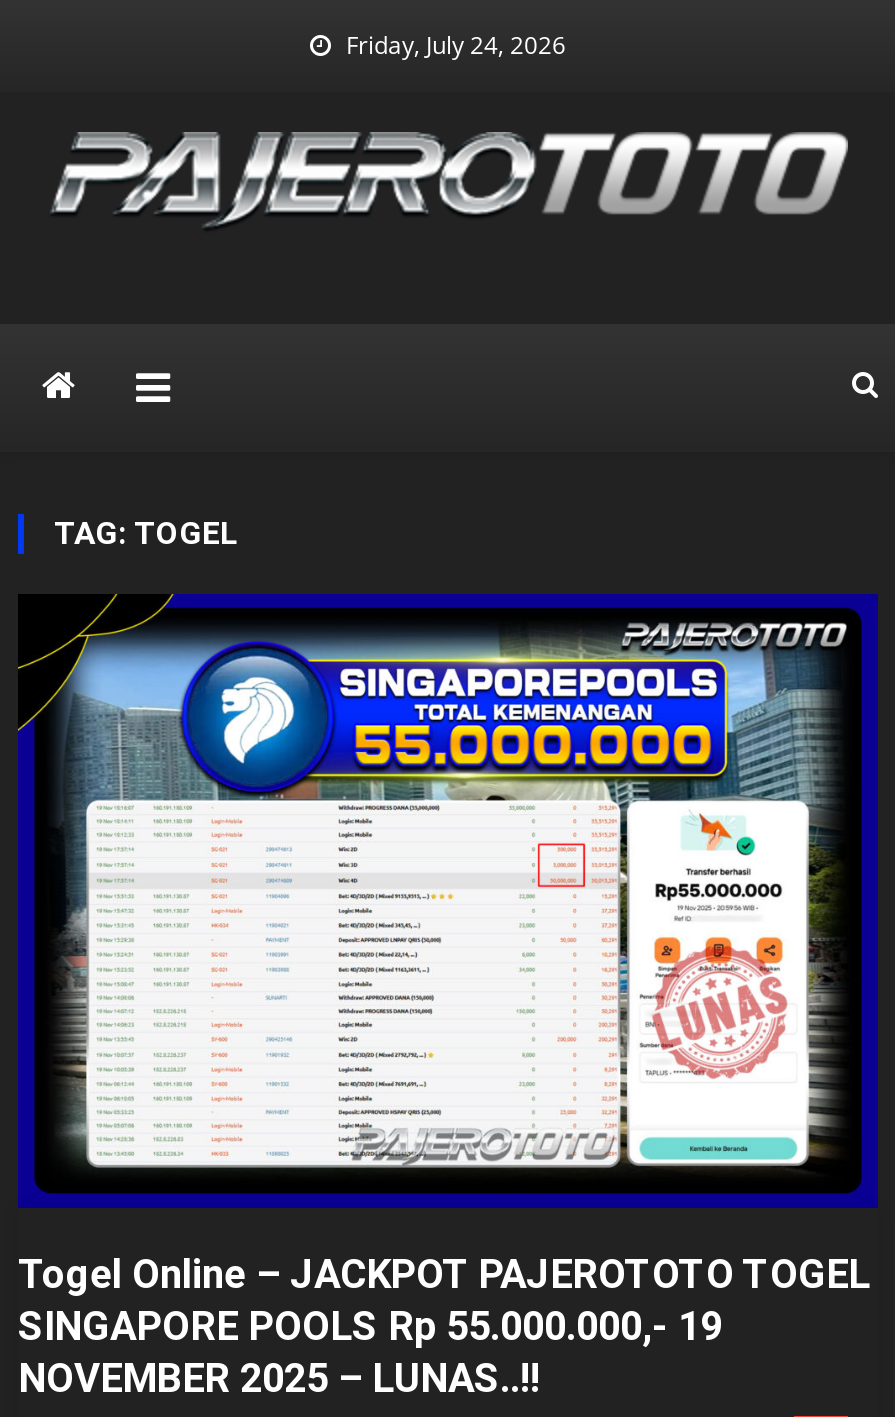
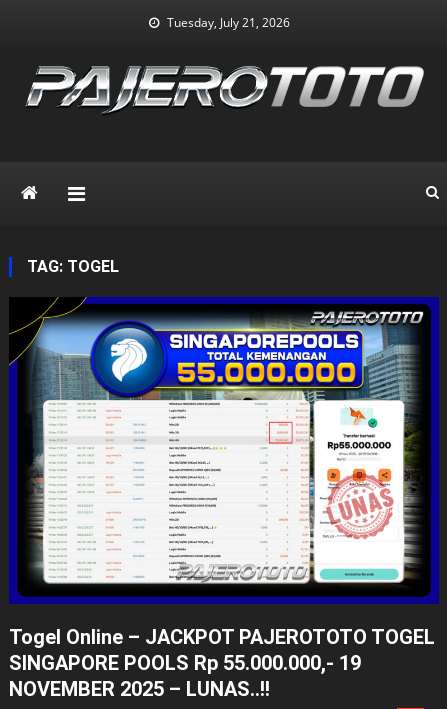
- Friday, July 24, 2026
+ Tuesday, July 21, 2026
